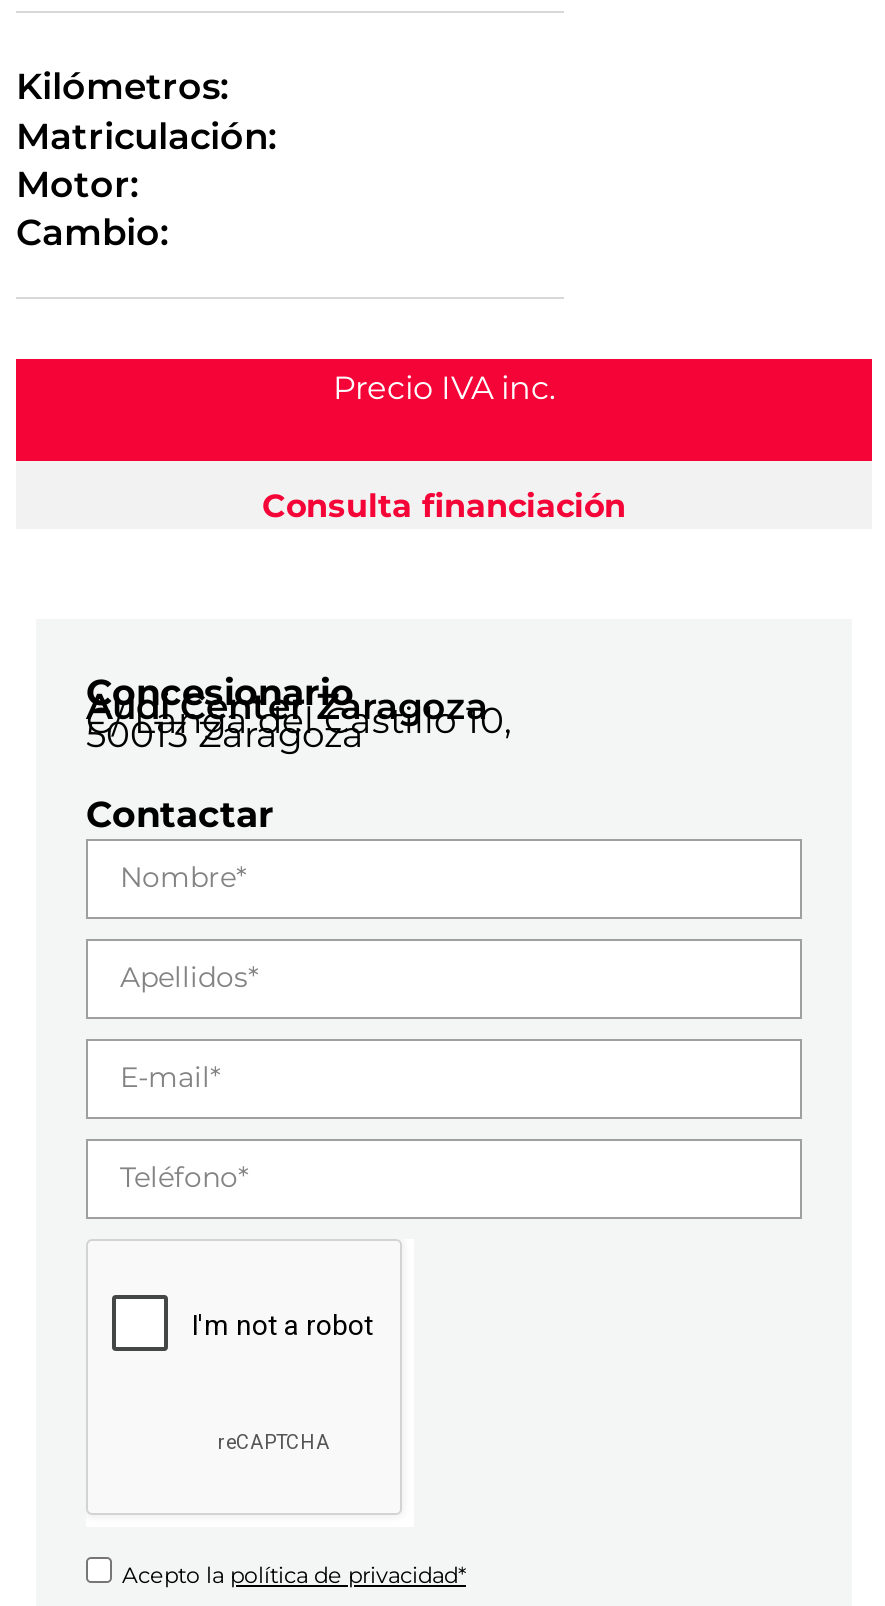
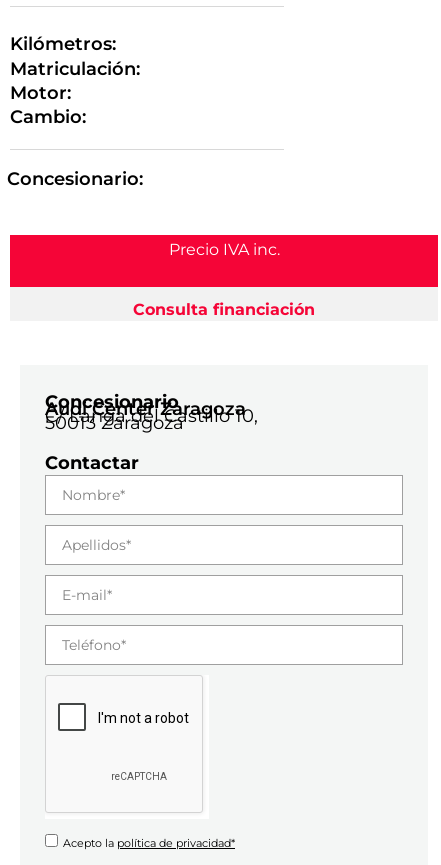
+ Concesionario:
